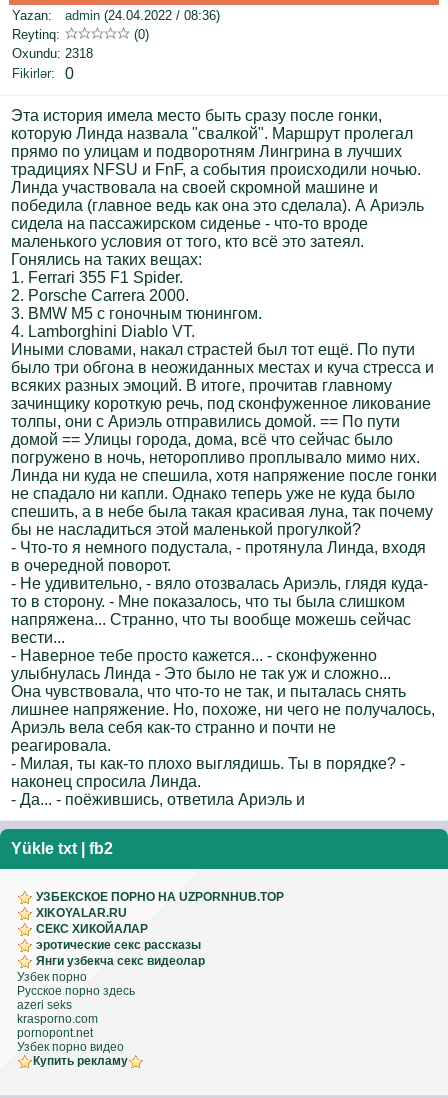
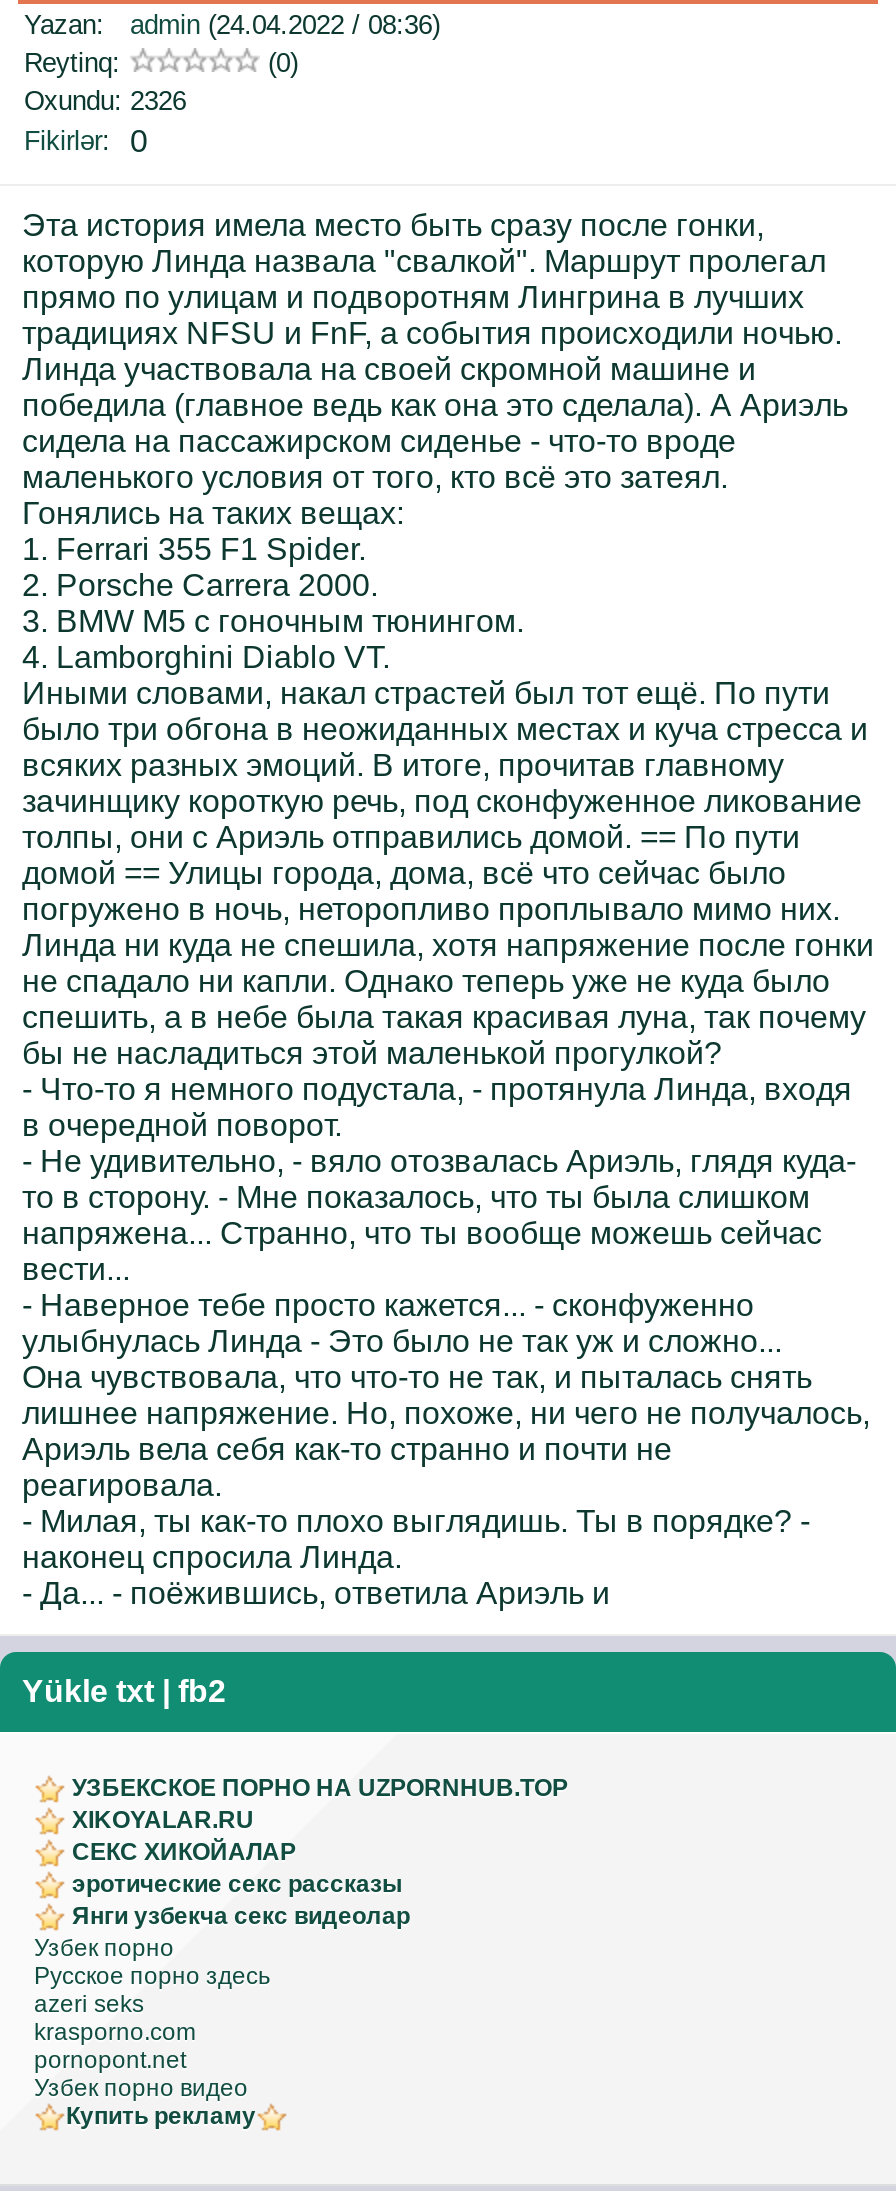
- Oxundu: 2318
+ Oxundu: 2326
